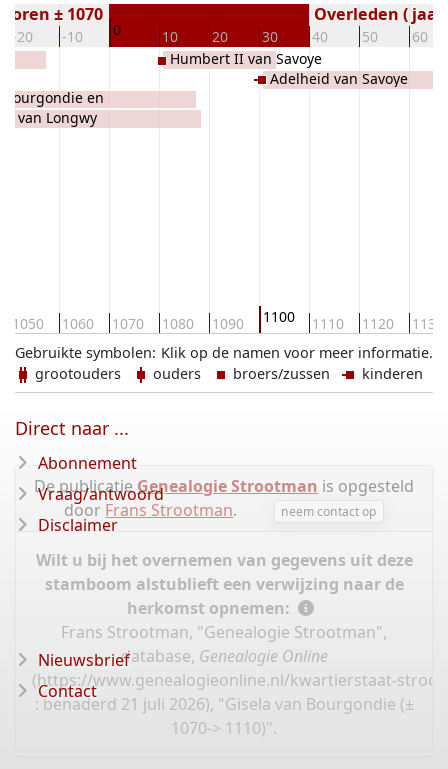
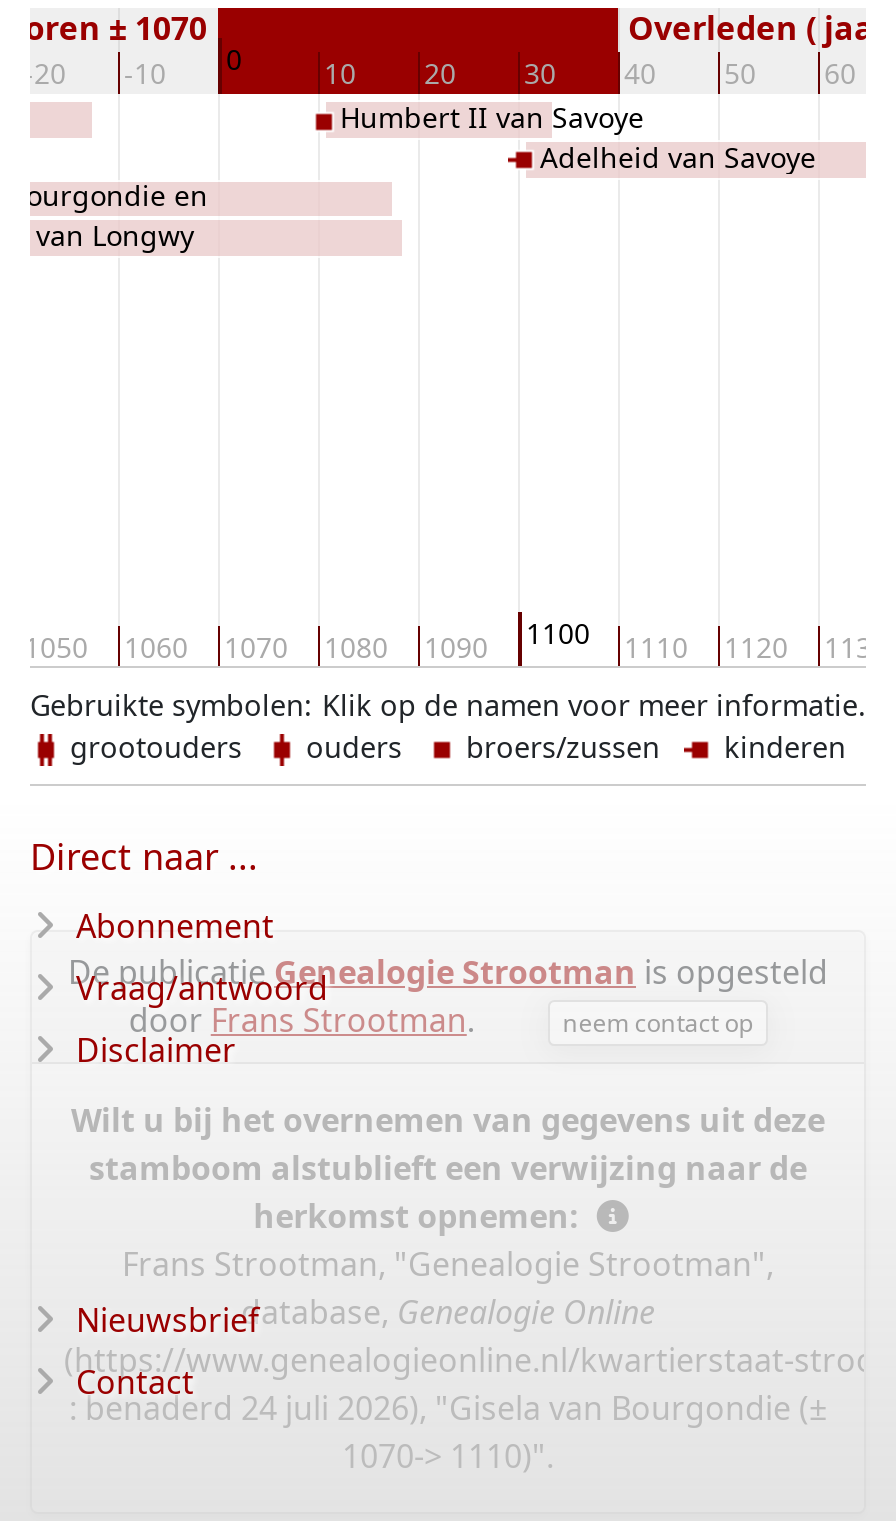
- : benaderd 21 juli 2026), "Gisela van Bourgondie (±
+ : benaderd 24 juli 2026), "Gisela van Bourgondie (±
